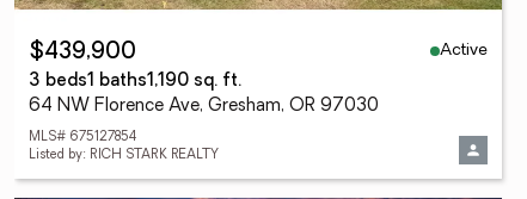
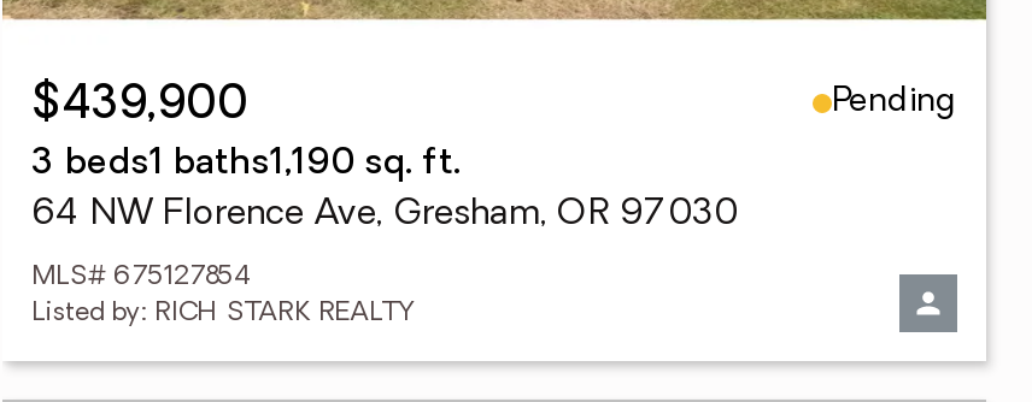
- Active
+ Pending
